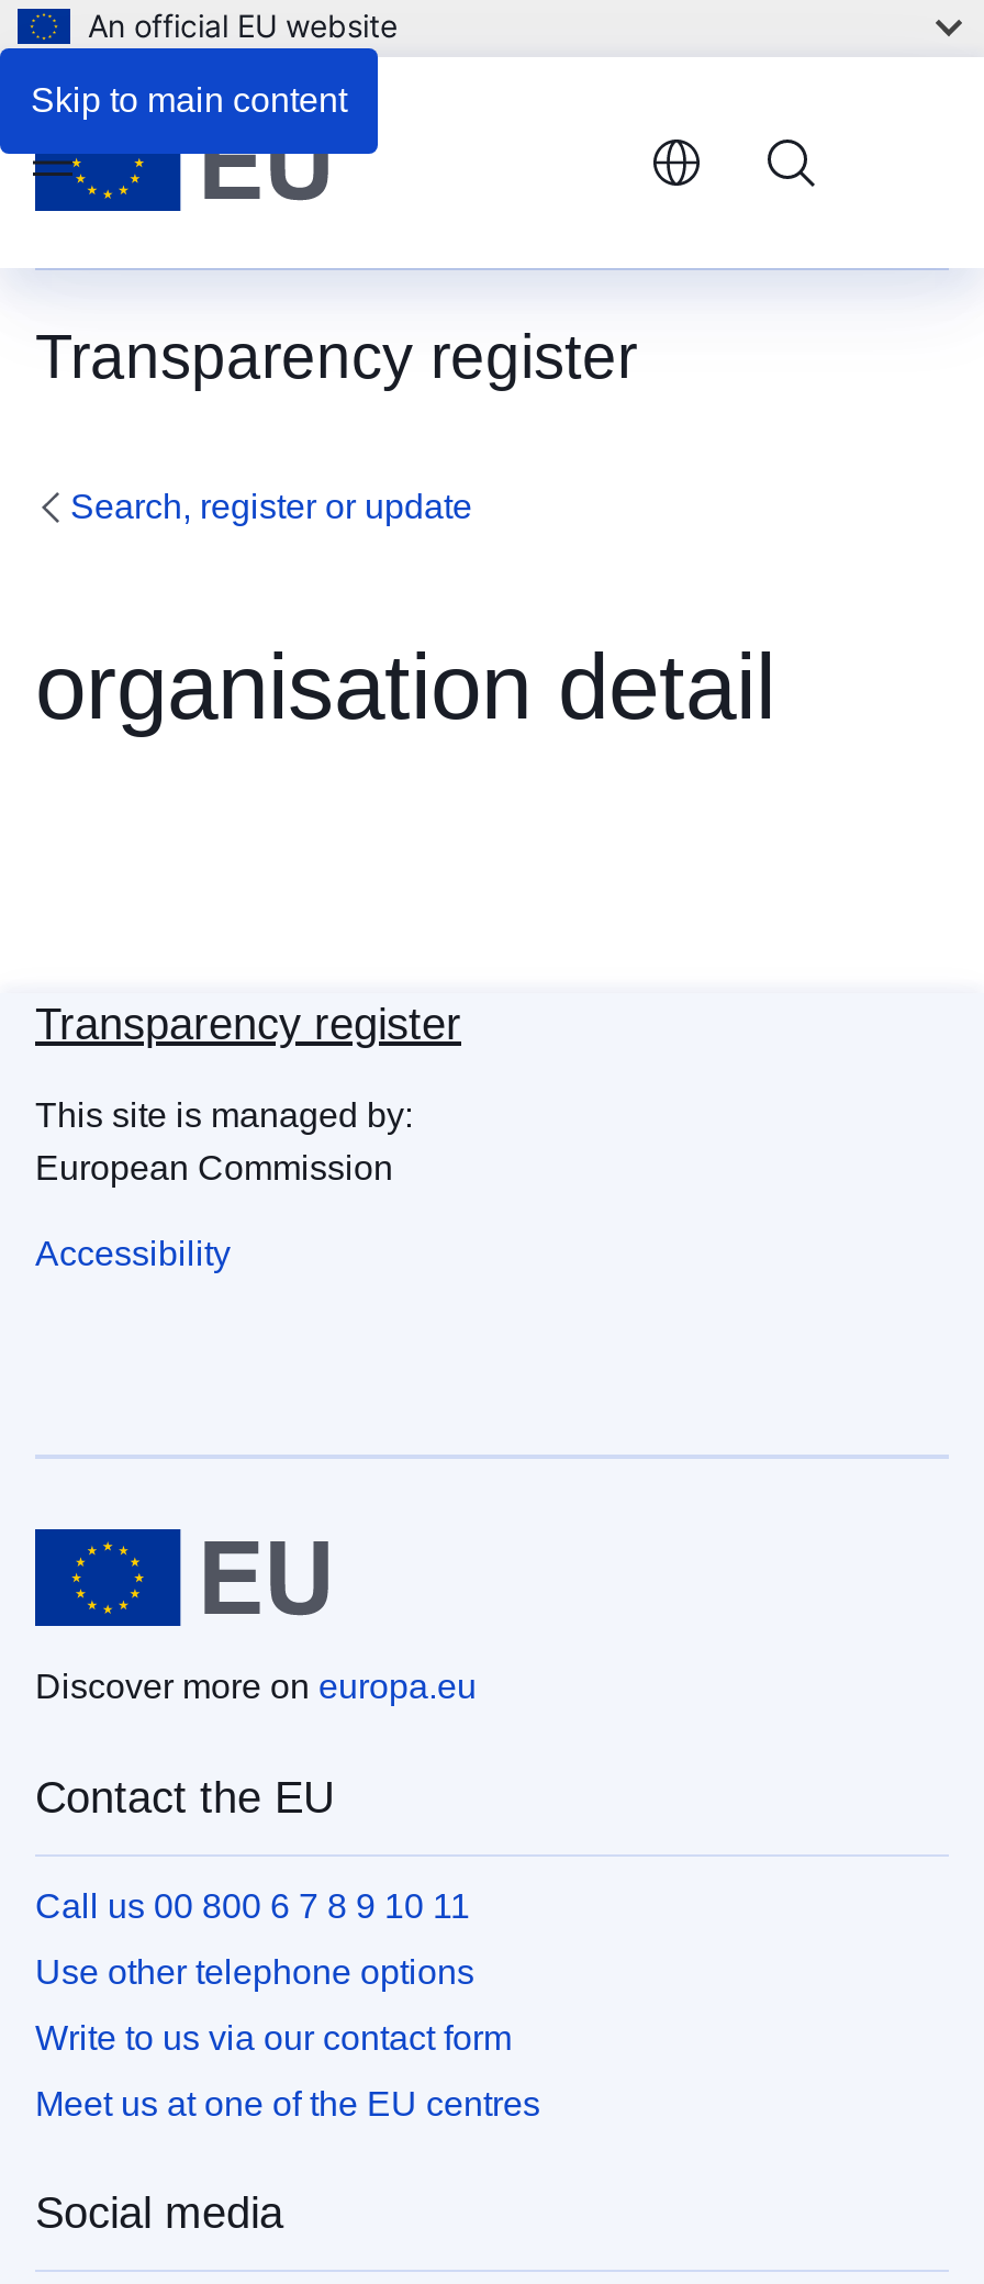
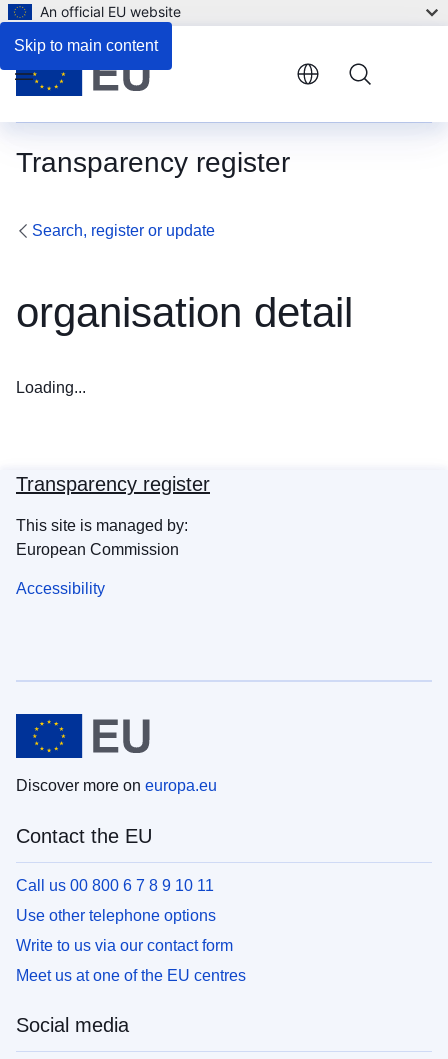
+ Loading...
